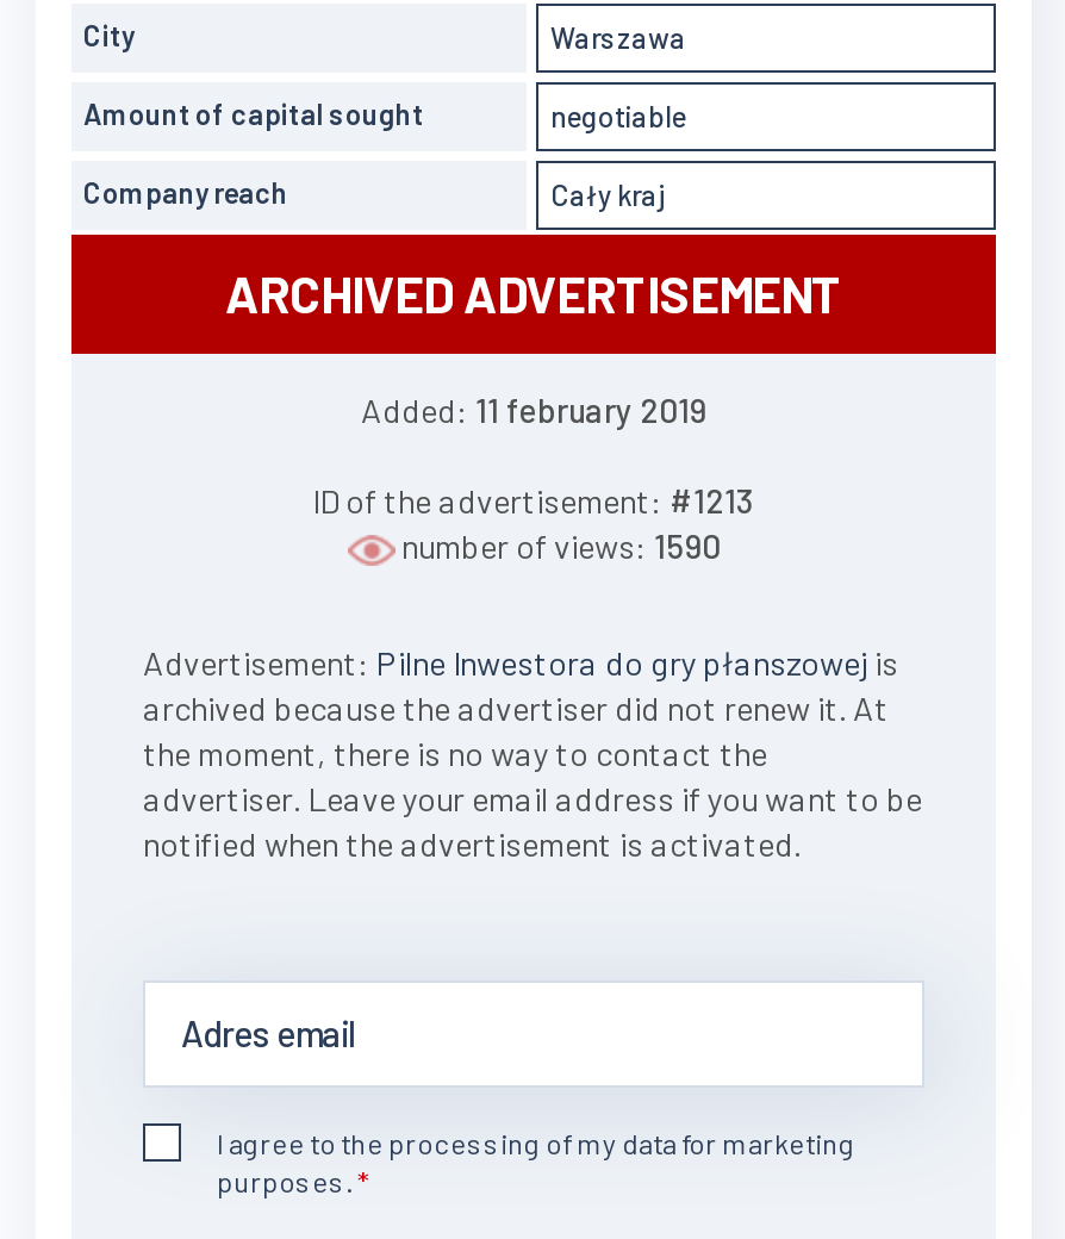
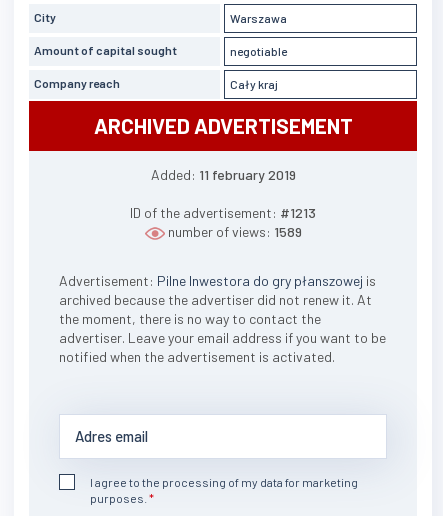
- number of views: 1590
+ number of views: 1589
